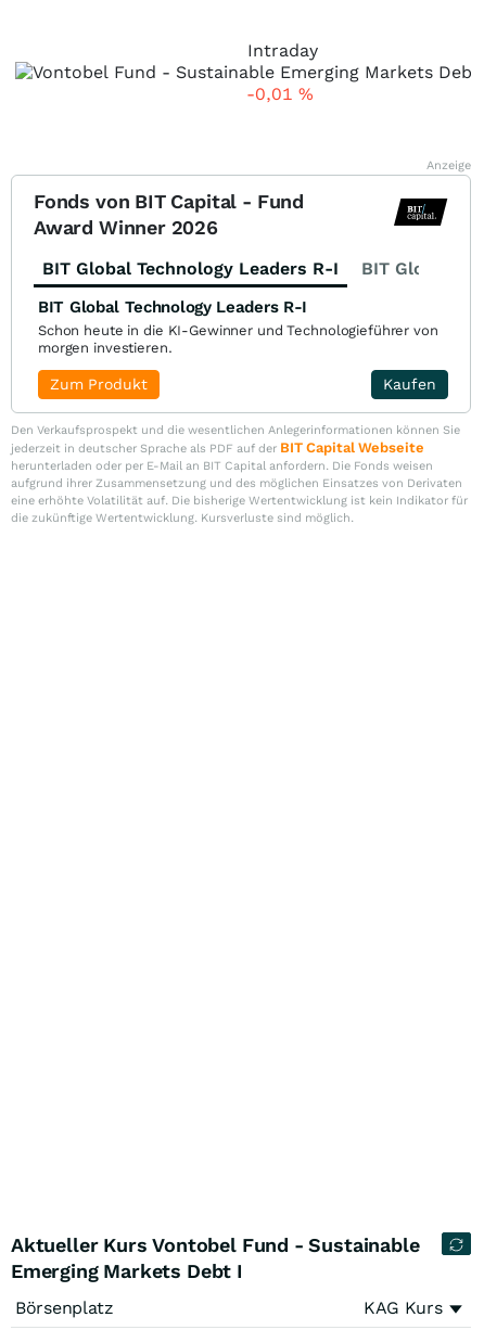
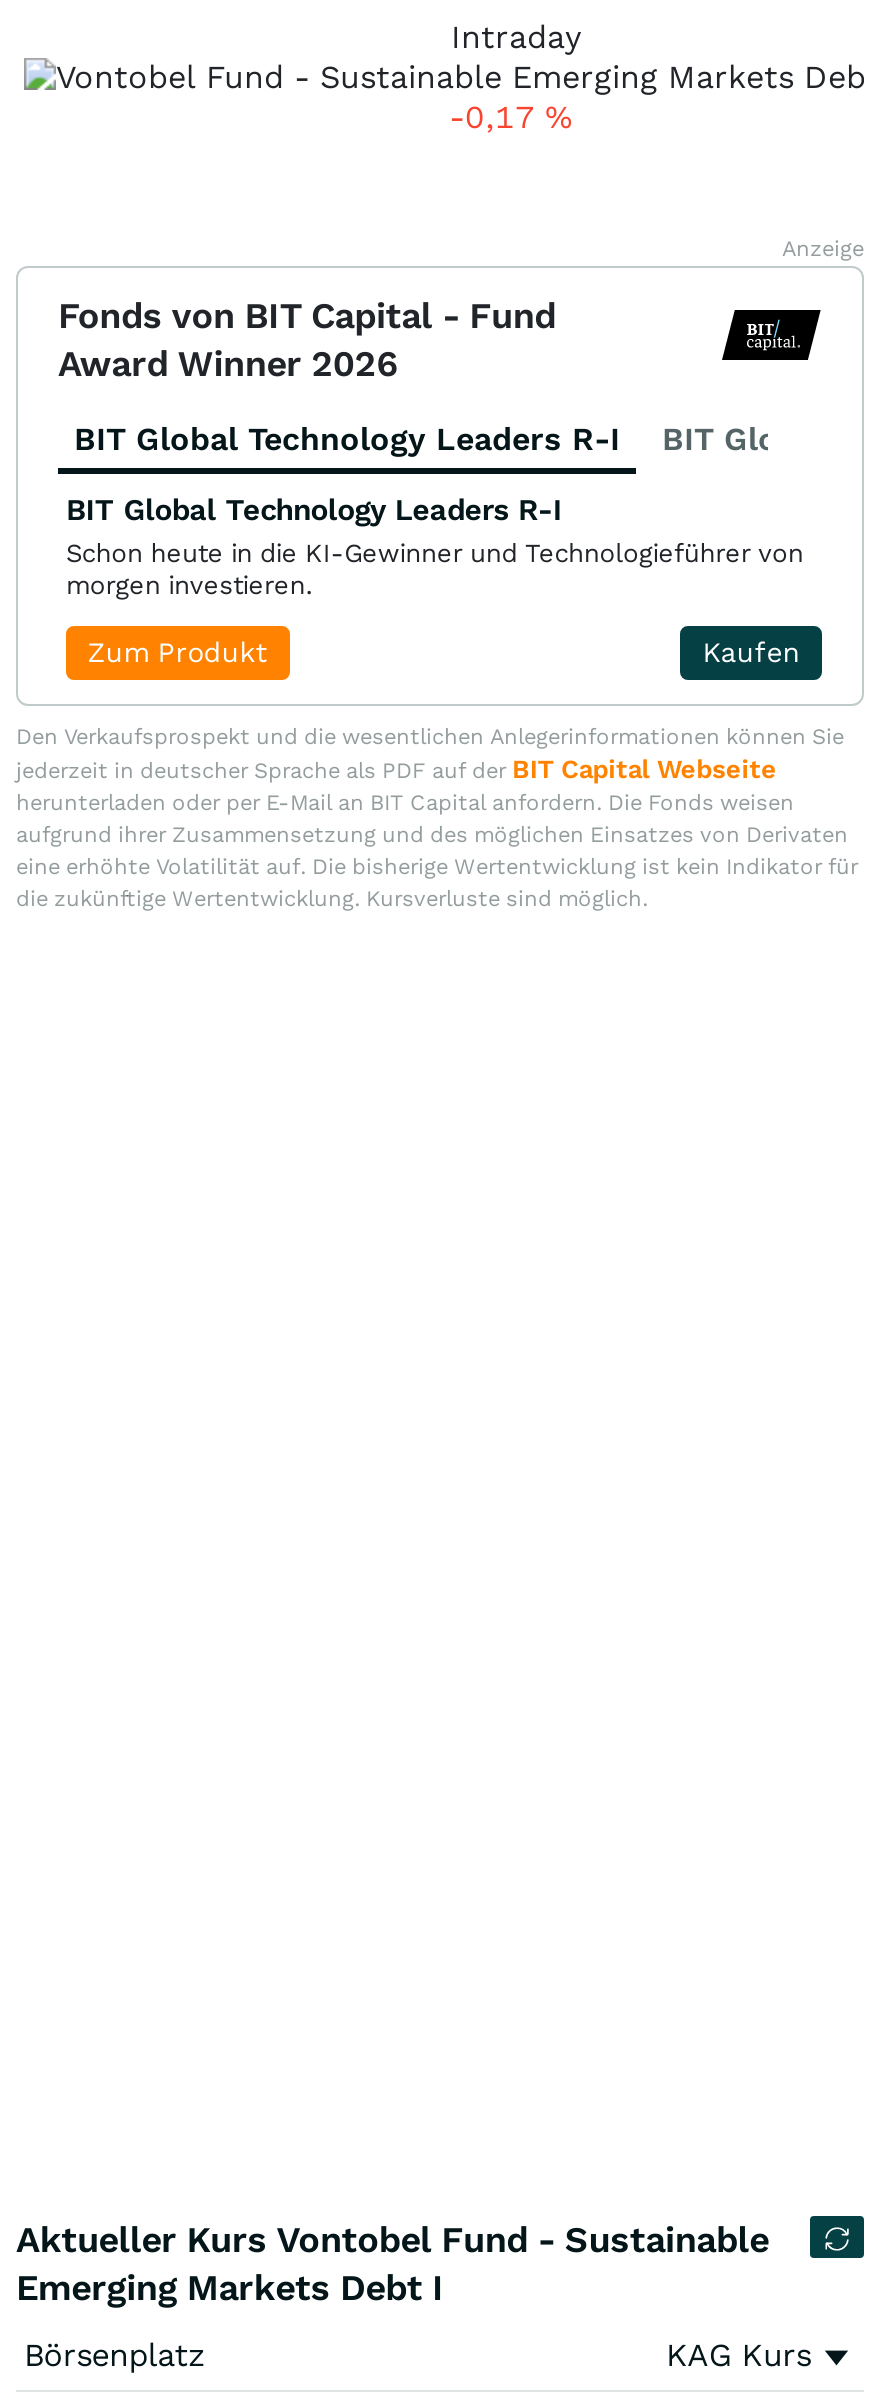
- -0,01%
+ -0,17%
